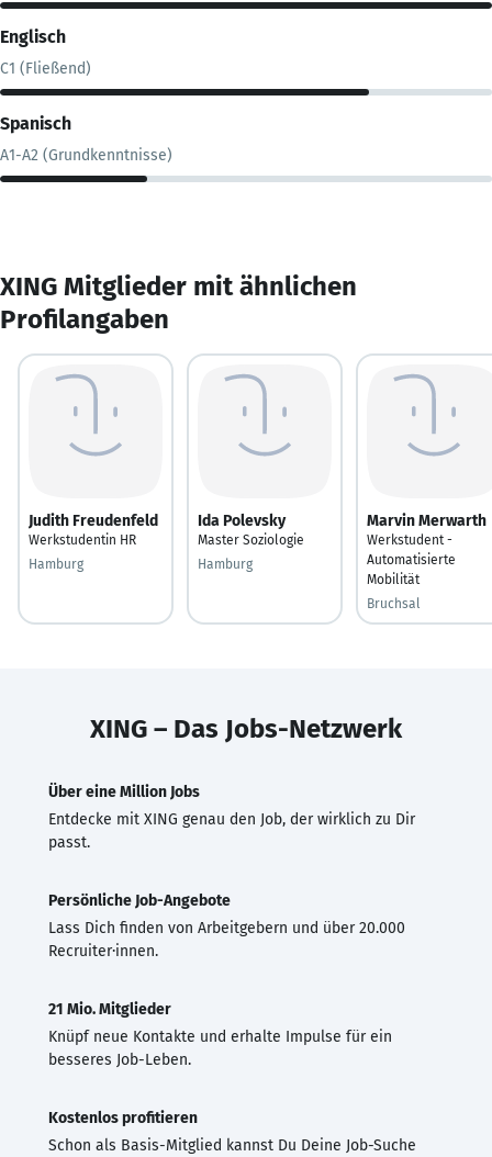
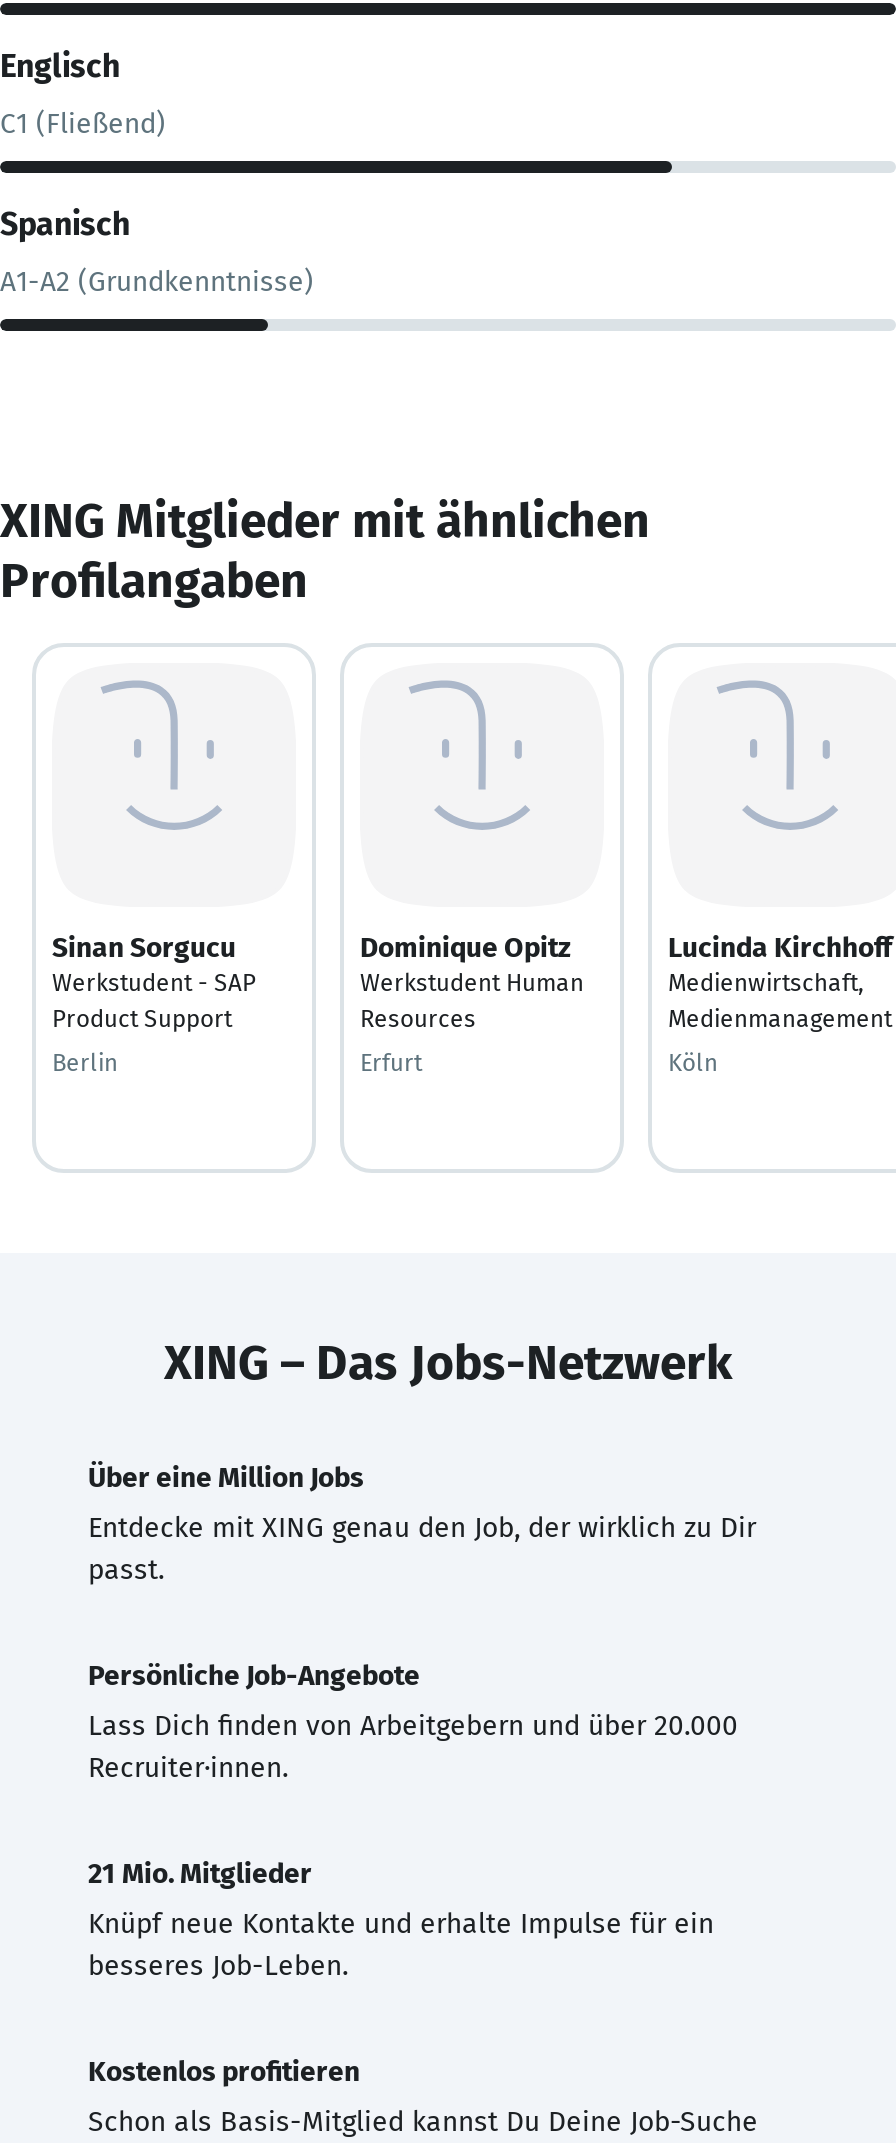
- Judith Freudenfeld
- Werkstudentin HR
+ Sinan Sorgucu
+ Werkstudent - SAP
+ Product Support

- Ida Polevsky
- Master Soziologie
+ Dominique Opitz
+ Werkstudent Human
+ Resources

- Marvin Merwarth
- Werkstudent -
- Automatisierte
- Mobilität
+ Lucinda Kirchhoff
+ Medienwirtschaft,
+ Medienmanagement

- Hamburg
+ Berlin

- Hamburg
+ Erfurt

- Bruchsal
+ Köln
